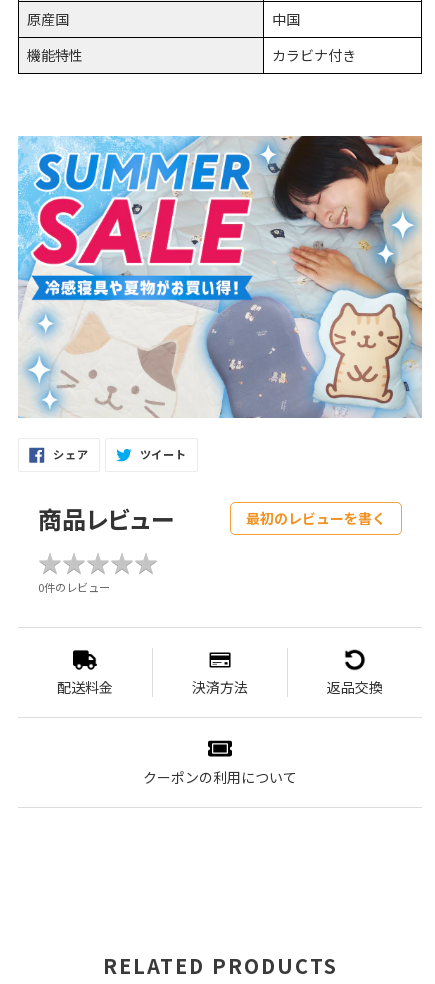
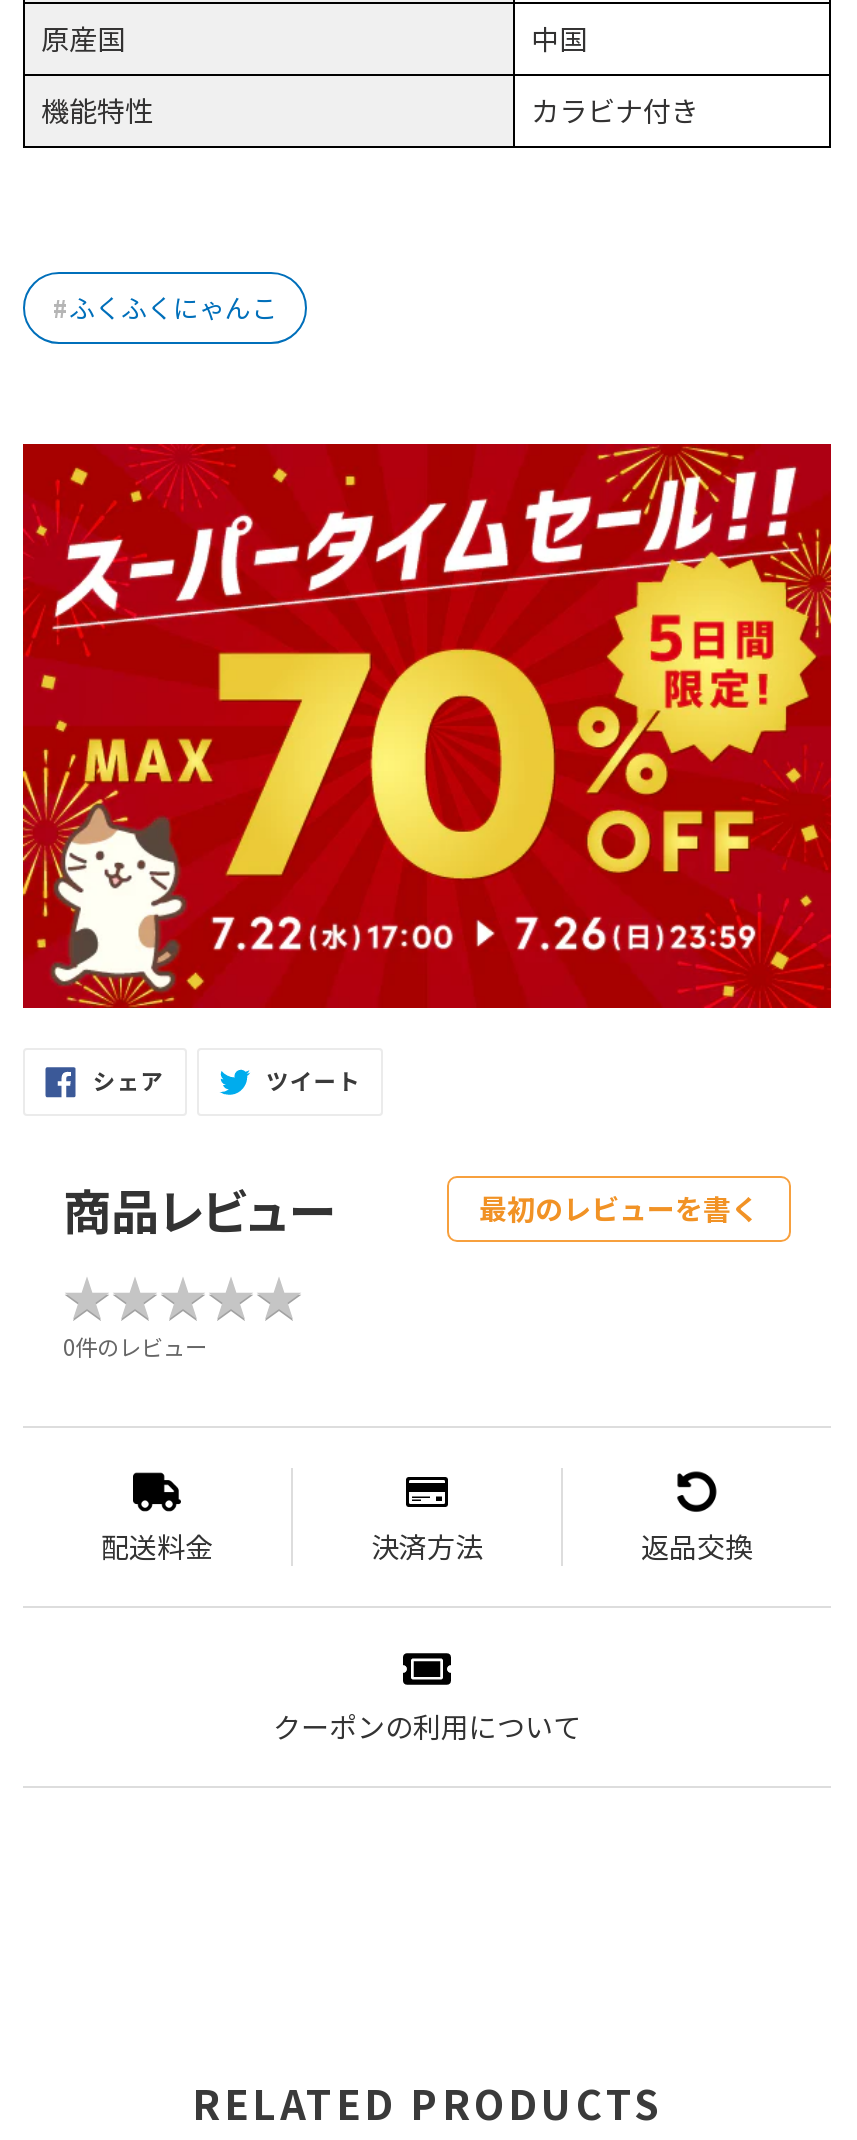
+ #ふくふくにゃんこ

- [image]
+ [image]
